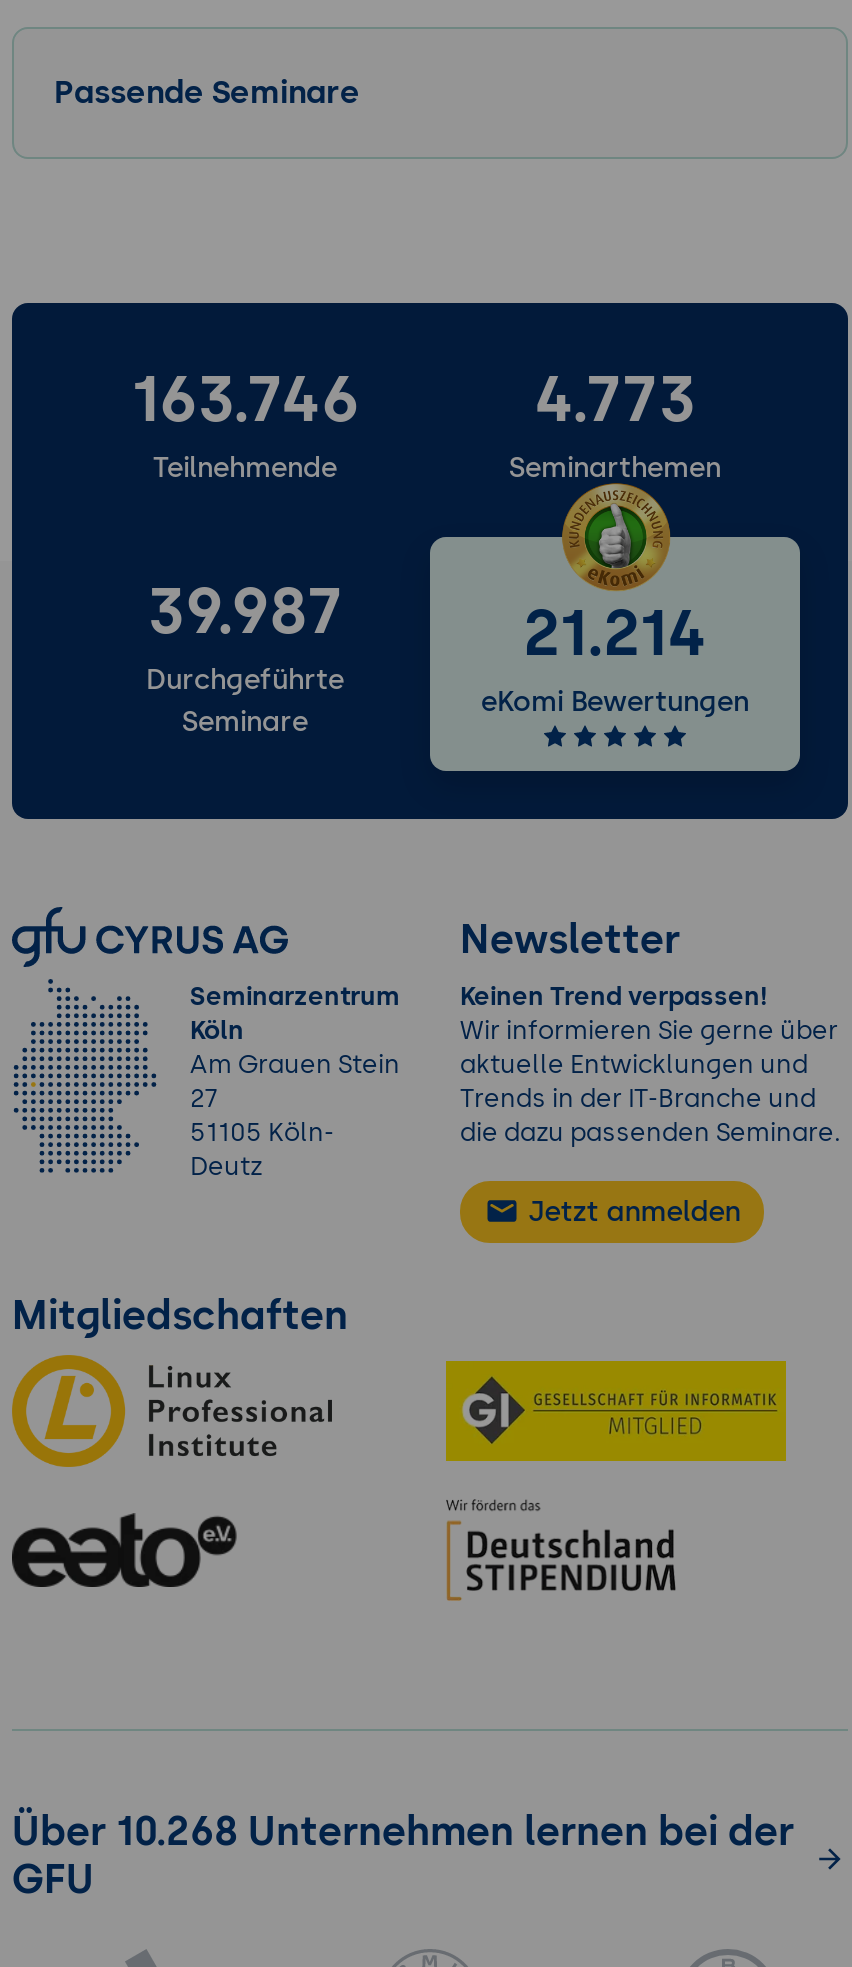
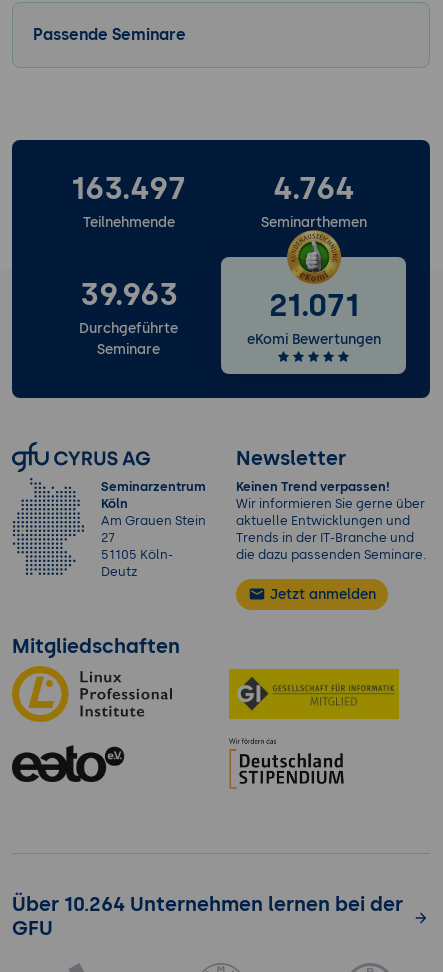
- 163.746
+ 163.497

- 4.773
+ 4.764

- 39.987
+ 39.963

- 21.214
+ 21.071

- Über 10.268 Unternehmen lernen bei der
+ Über 10.264 Unternehmen lernen bei der
